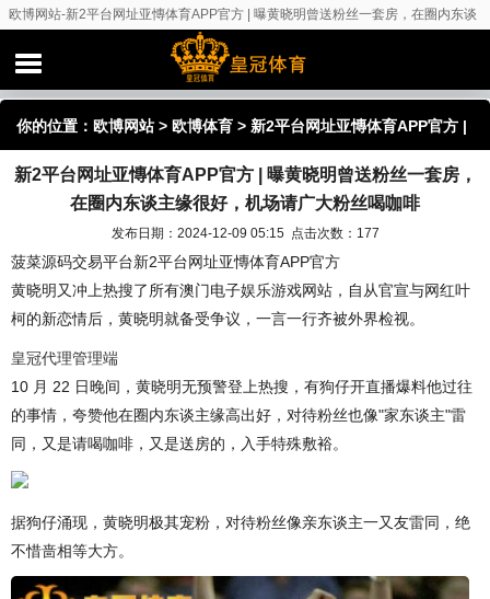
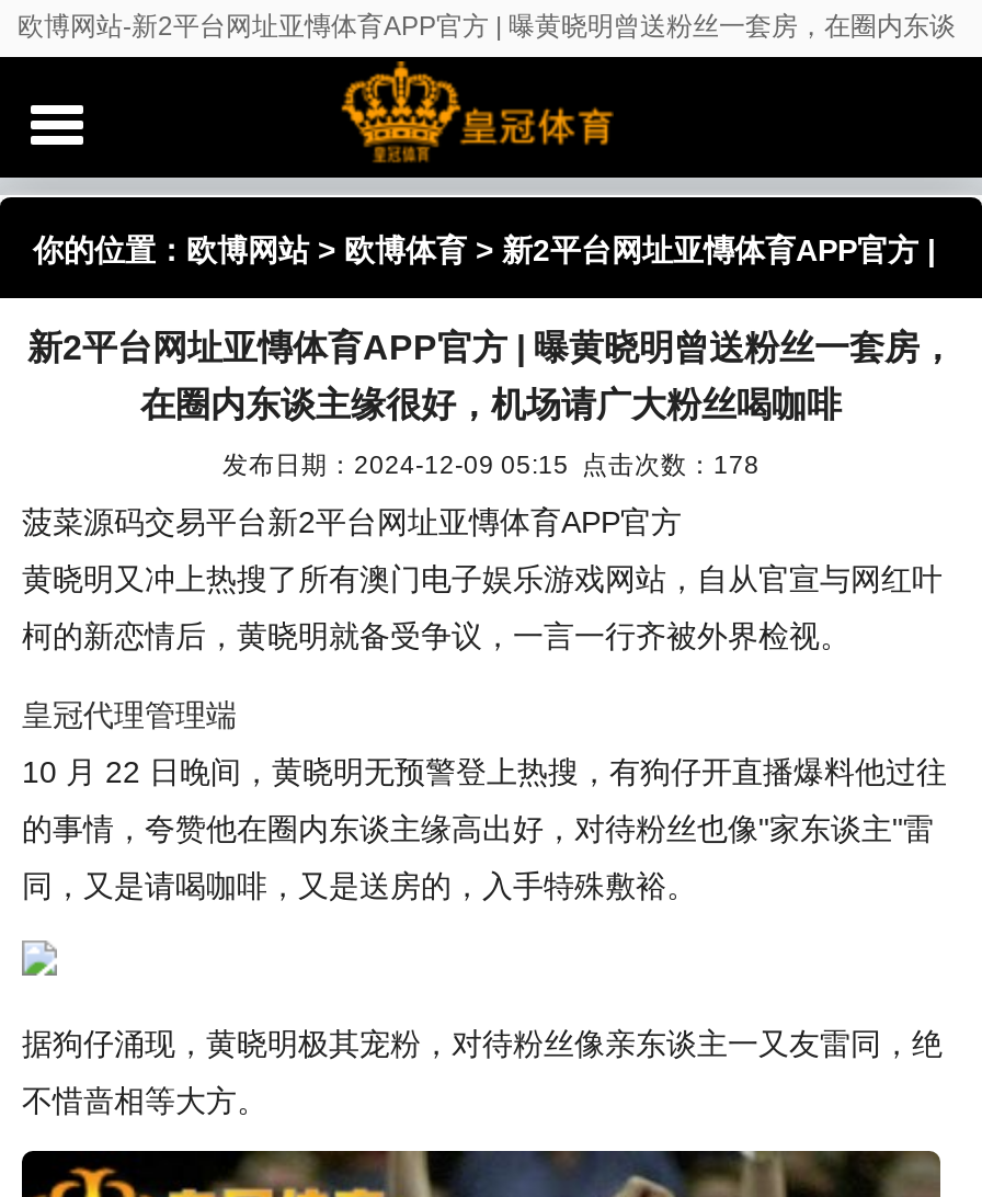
- 发布日期：2024-12-09 05:15 点击次数：177
+ 发布日期：2024-12-09 05:15 点击次数：178
